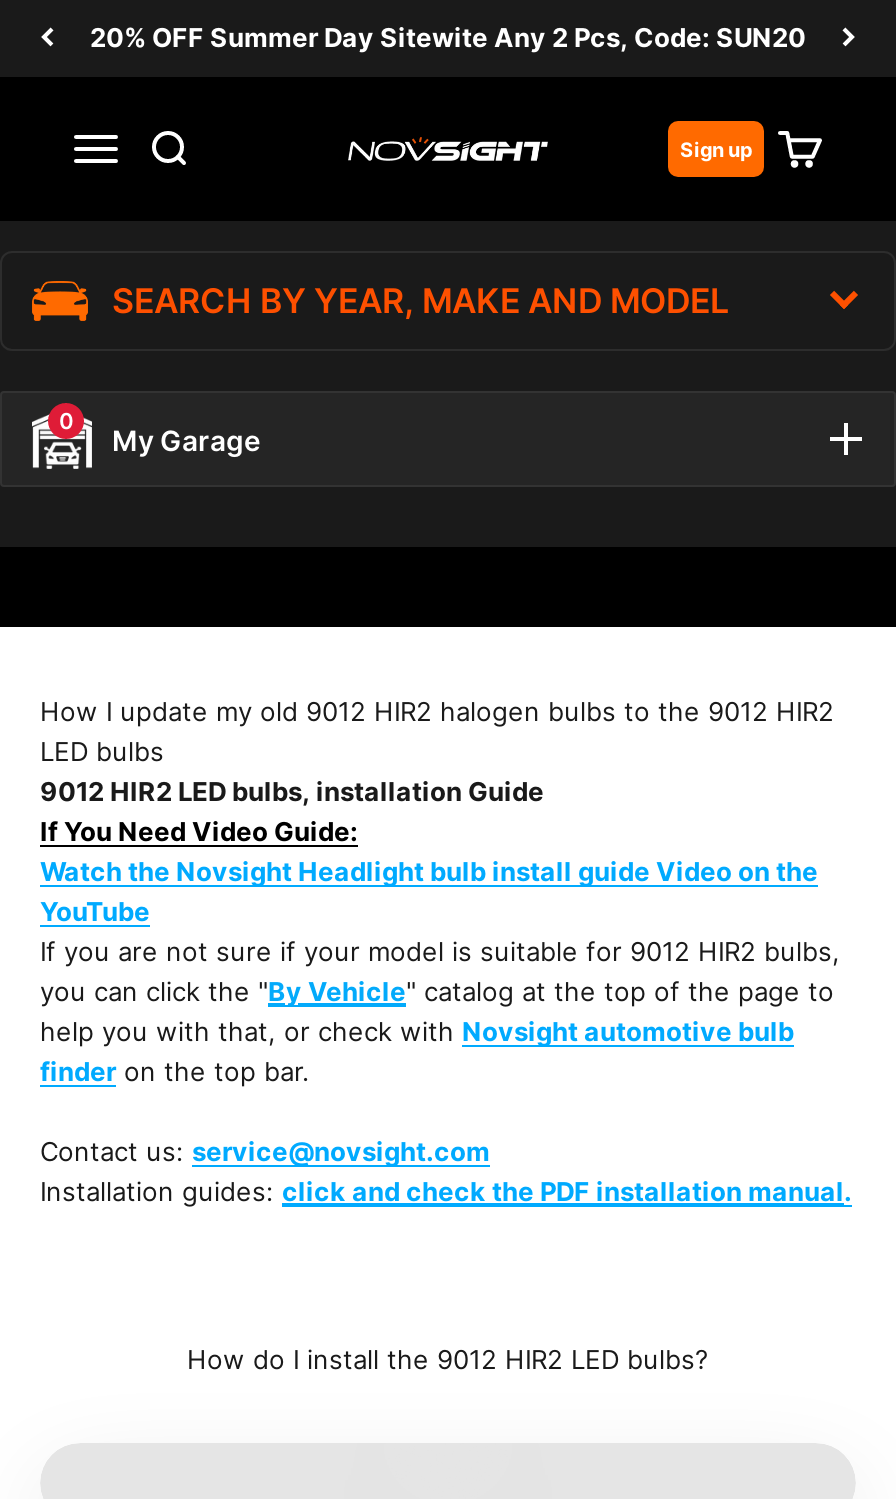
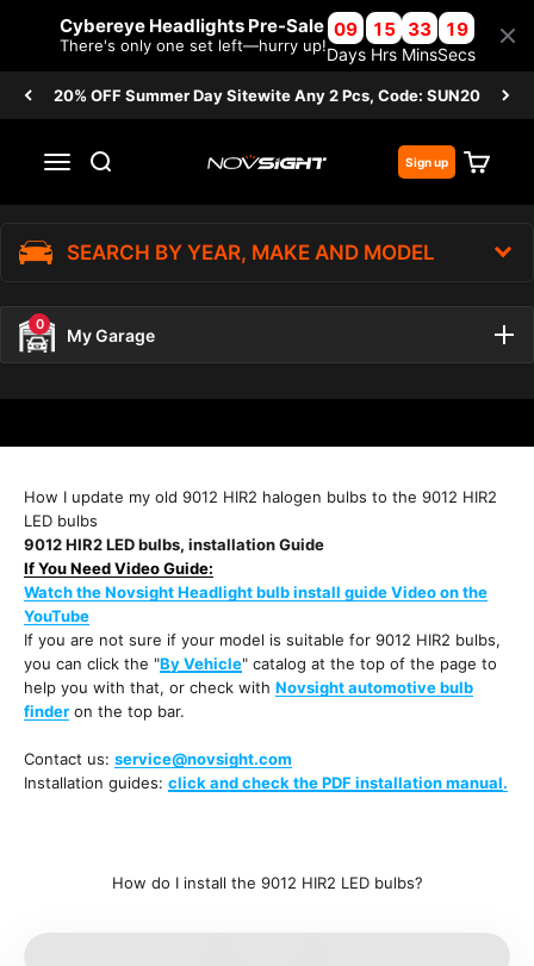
+ Cybereye Headlights Pre-Sale
+ There's only one set left—hurry up!

+ 09
+ Days

+ 15
+ Hrs

+ 33
+ Mins

+ 19
+ Secs
